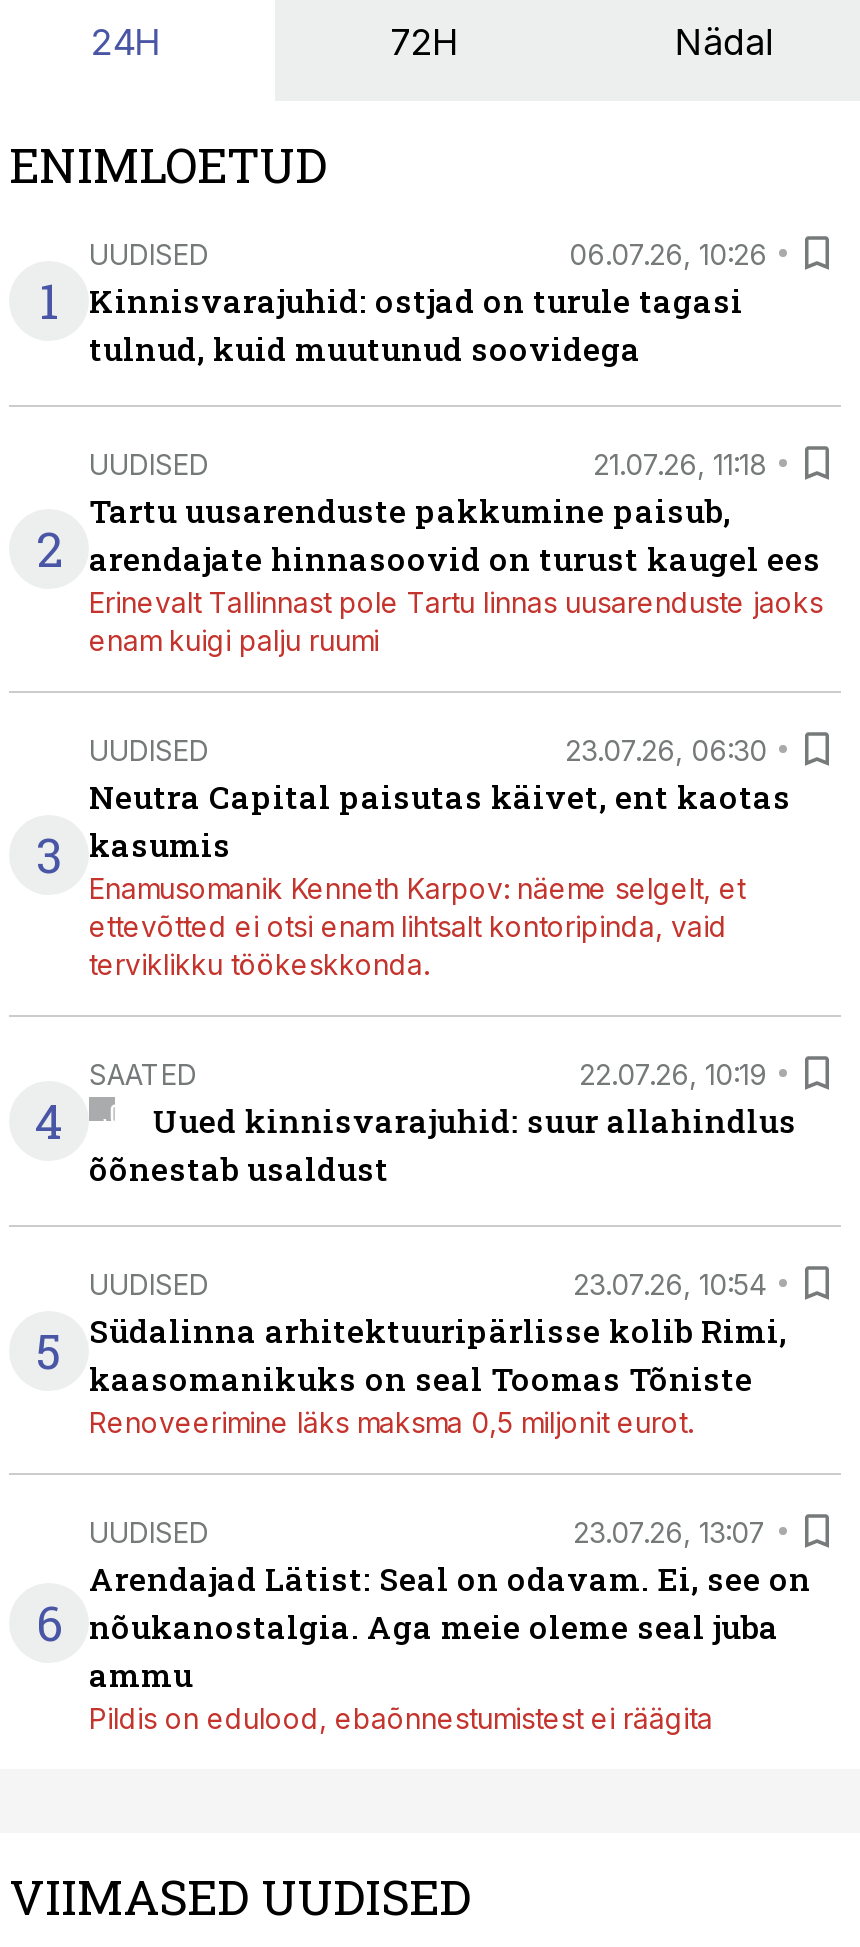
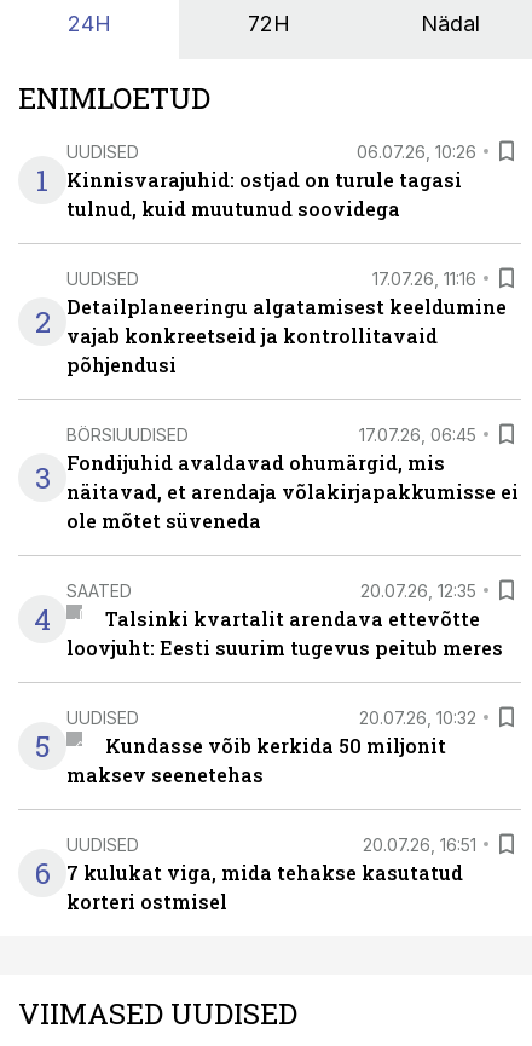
- 21.07.26, 11:18
- Tartu uusarenduste pakkumine paisub,
- arendajate hinnasoovid on turust kaugel ees
- Erinevalt Tallinnast pole Tartu linnas uusarenduste jaoks
- enam kuigi palju ruumi
+ 17.07.26, 11:16
+ Detailplaneeringu algatamisest keeldumine
+ vajab konkreetseid ja kontrollitavaid
+ põhjendusi

- UUDISED
- 23.07.26, 06:30
- Neutra Capital paisutas käivet, ent kaotas
- kasumis
- Enamusomanik Kenneth Karpov: näeme selgelt, et
- ettevõtted ei otsi enam lihtsalt kontoripinda, vaid
- terviklikku töökeskkonda.
+ BÖRSIUUDISED
+ 17.07.26, 06:45
+ Fondijuhid avaldavad ohumärgid, mis
+ näitavad, et arendaja võlakirjapakkumisse ei
+ ole mõtet süveneda

- 22.07.26, 10:19
- Uued kinnisvarajuhid: suur allahindlus
- õõnestab usaldust
+ 20.07.26, 12:35
+ Talsinki kvartalit arendava ettevõtte
+ loovjuht: Eesti suurim tugevus peitub meres

- 23.07.26, 10:54
- Südalinna arhitektuuripärlisse kolib Rimi,
- kaasomanikuks on seal Toomas Tõniste
- Renoveerimine läks maksma 0,5 miljonit eurot.
+ 20.07.26, 10:32
+ Kundasse võib kerkida 50 miljonit
+ maksev seenetehas

- 23.07.26, 13:07
- Arendajad Lätist: Seal on odavam. Ei, see on
- nõukanostalgia. Aga meie oleme seal juba
- ammu
- Pildis on edulood, ebaõnnestumistest ei räägita
+ 20.07.26, 16:51
+ 7 kulukat viga, mida tehakse kasutatud
+ korteri ostmisel
